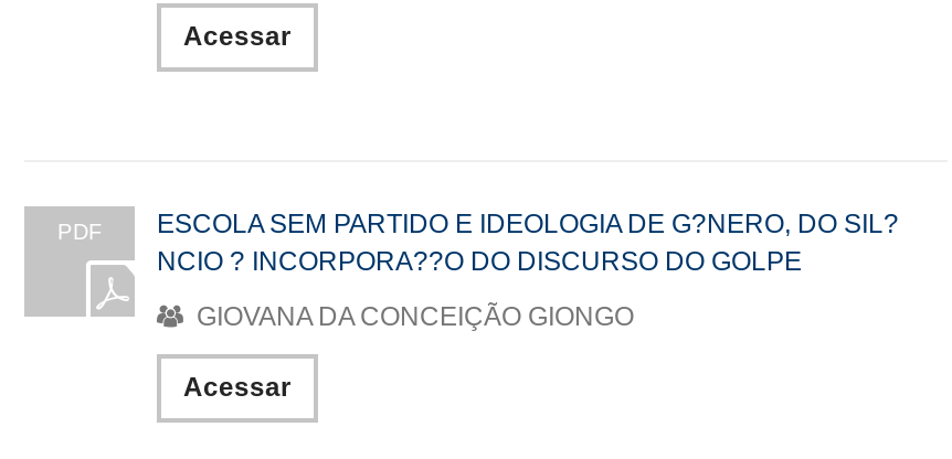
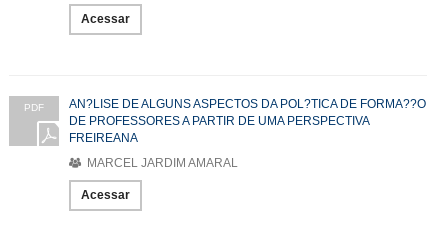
- ESCOLA SEM PARTIDO E IDEOLOGIA DE G?NERO, DO SIL?
- NCIO ? INCORPORA??O DO DISCURSO DO GOLPE
+ AN?LISE DE ALGUNS ASPECTOS DA POL?TICA DE FORMA??O
+ DE PROFESSORES A PARTIR DE UMA PERSPECTIVA
+ FREIREANA

- GIOVANA DA CONCEIÇÃO GIONGO
+ MARCEL JARDIM AMARAL
